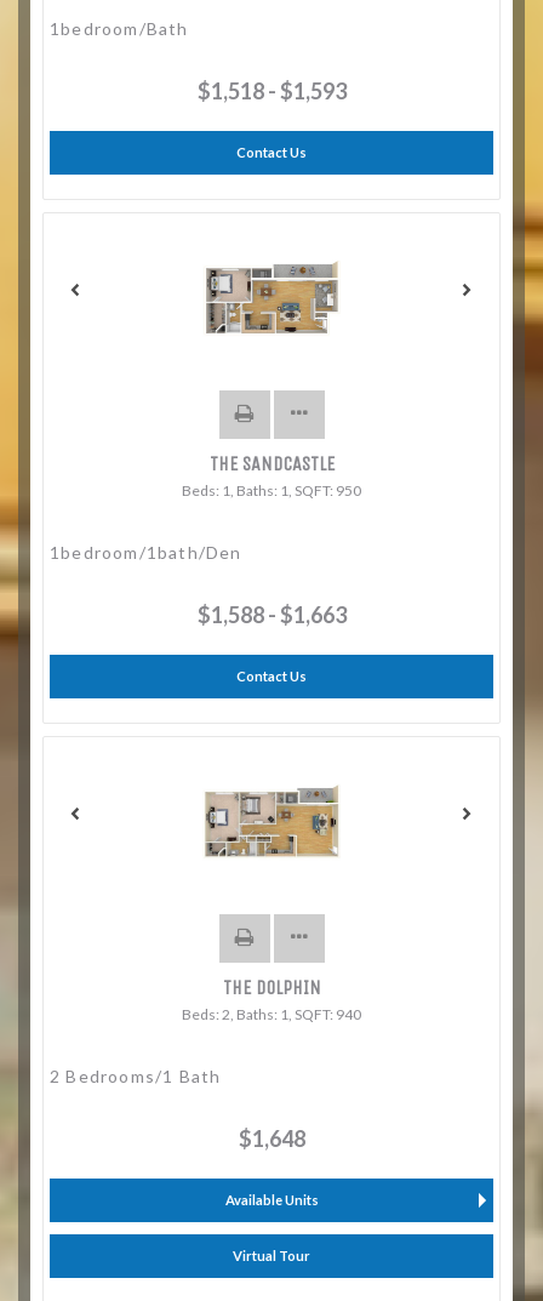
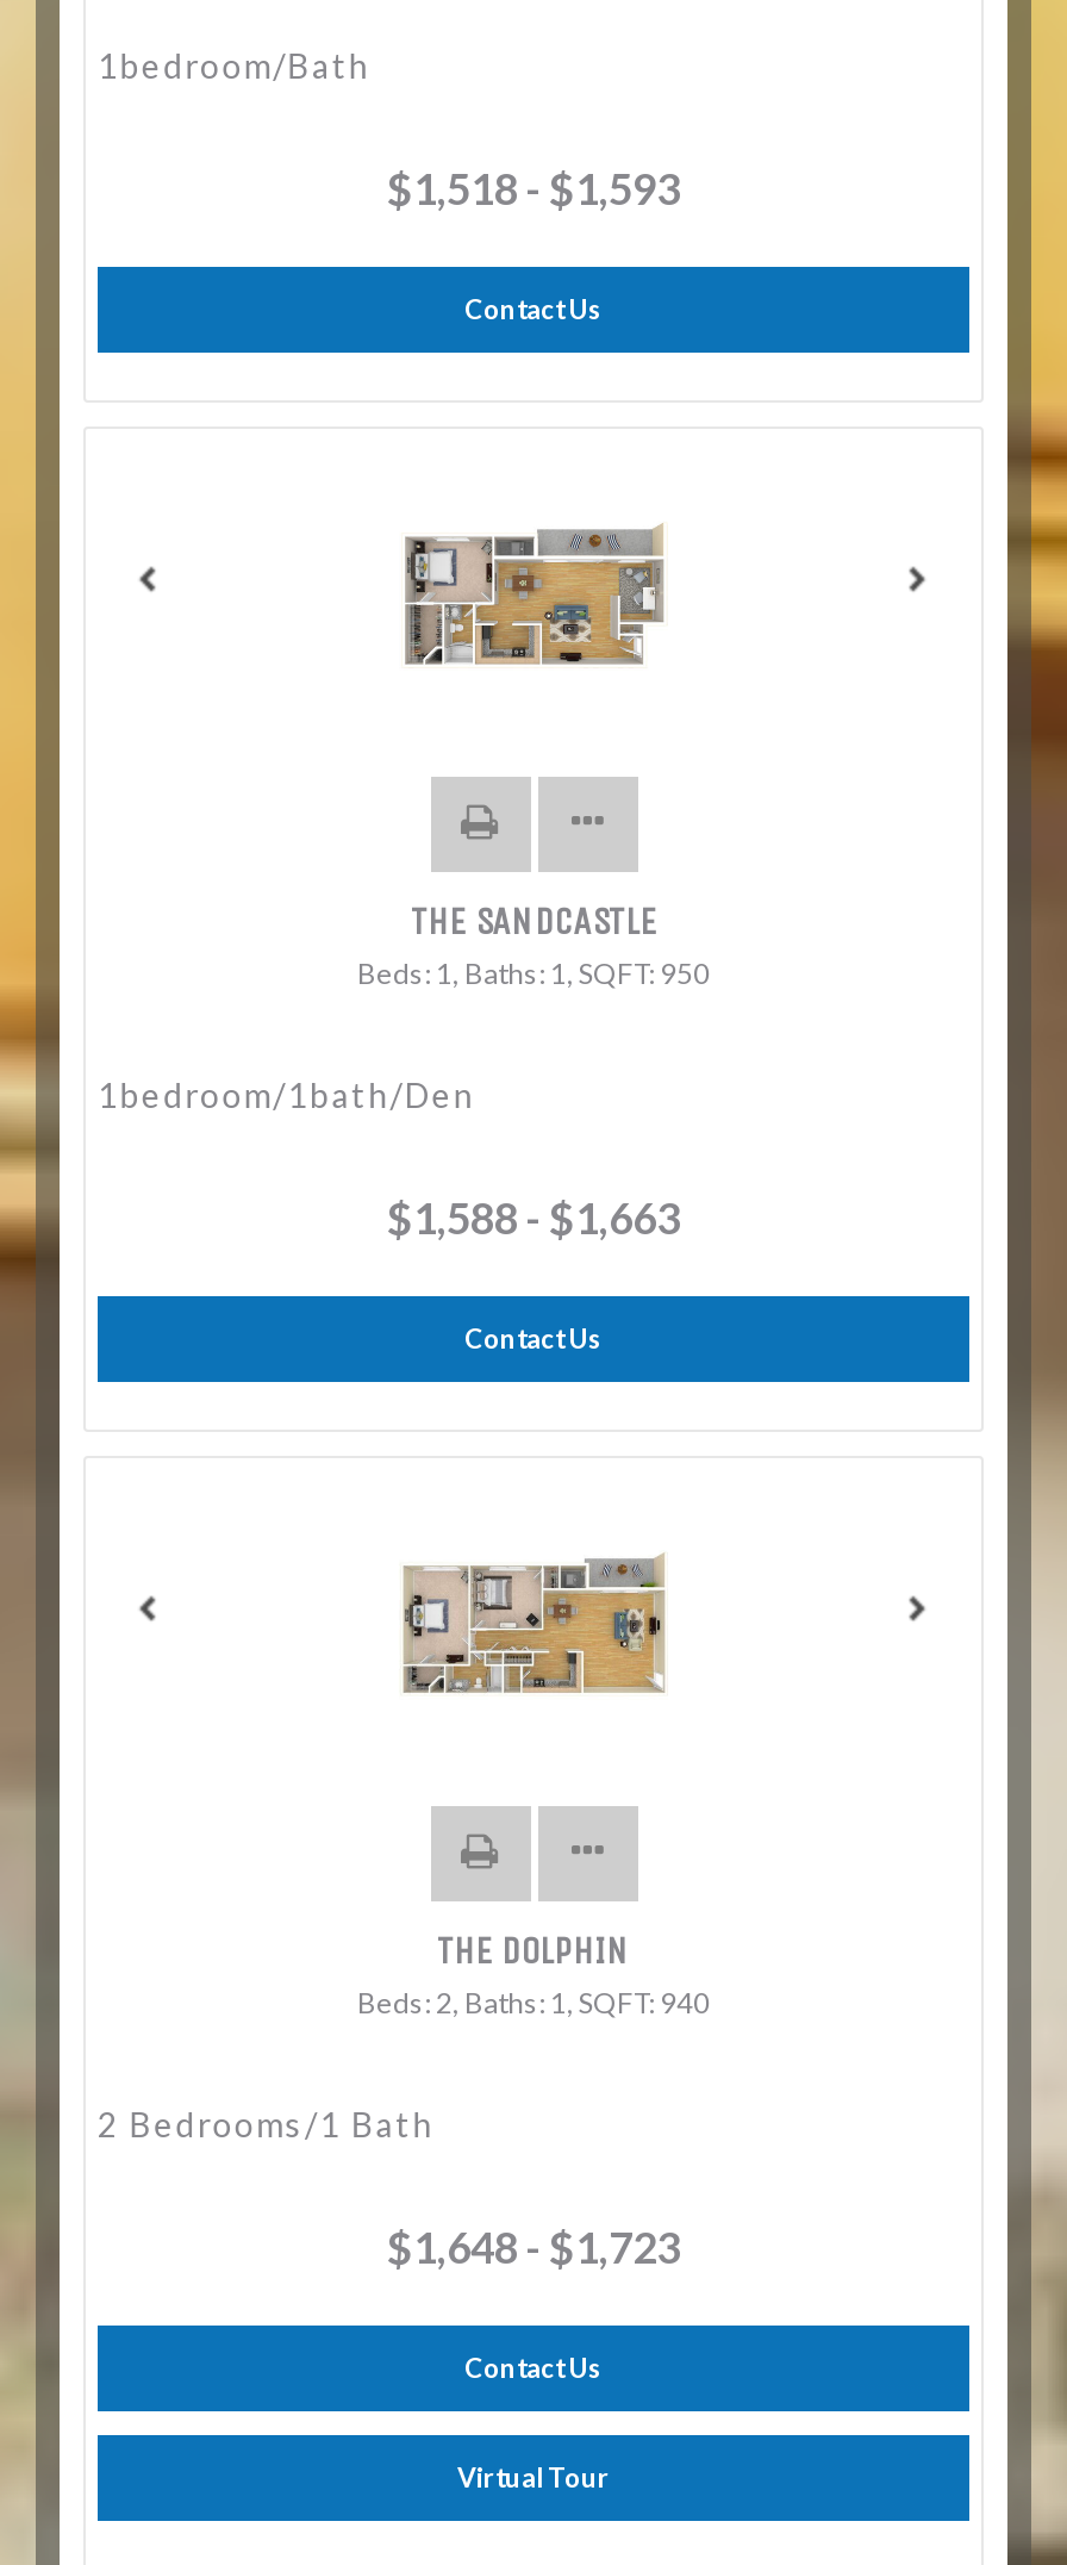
- $1,648
+ $1,648 - $1,723

- Available Units
+ Contact Us
